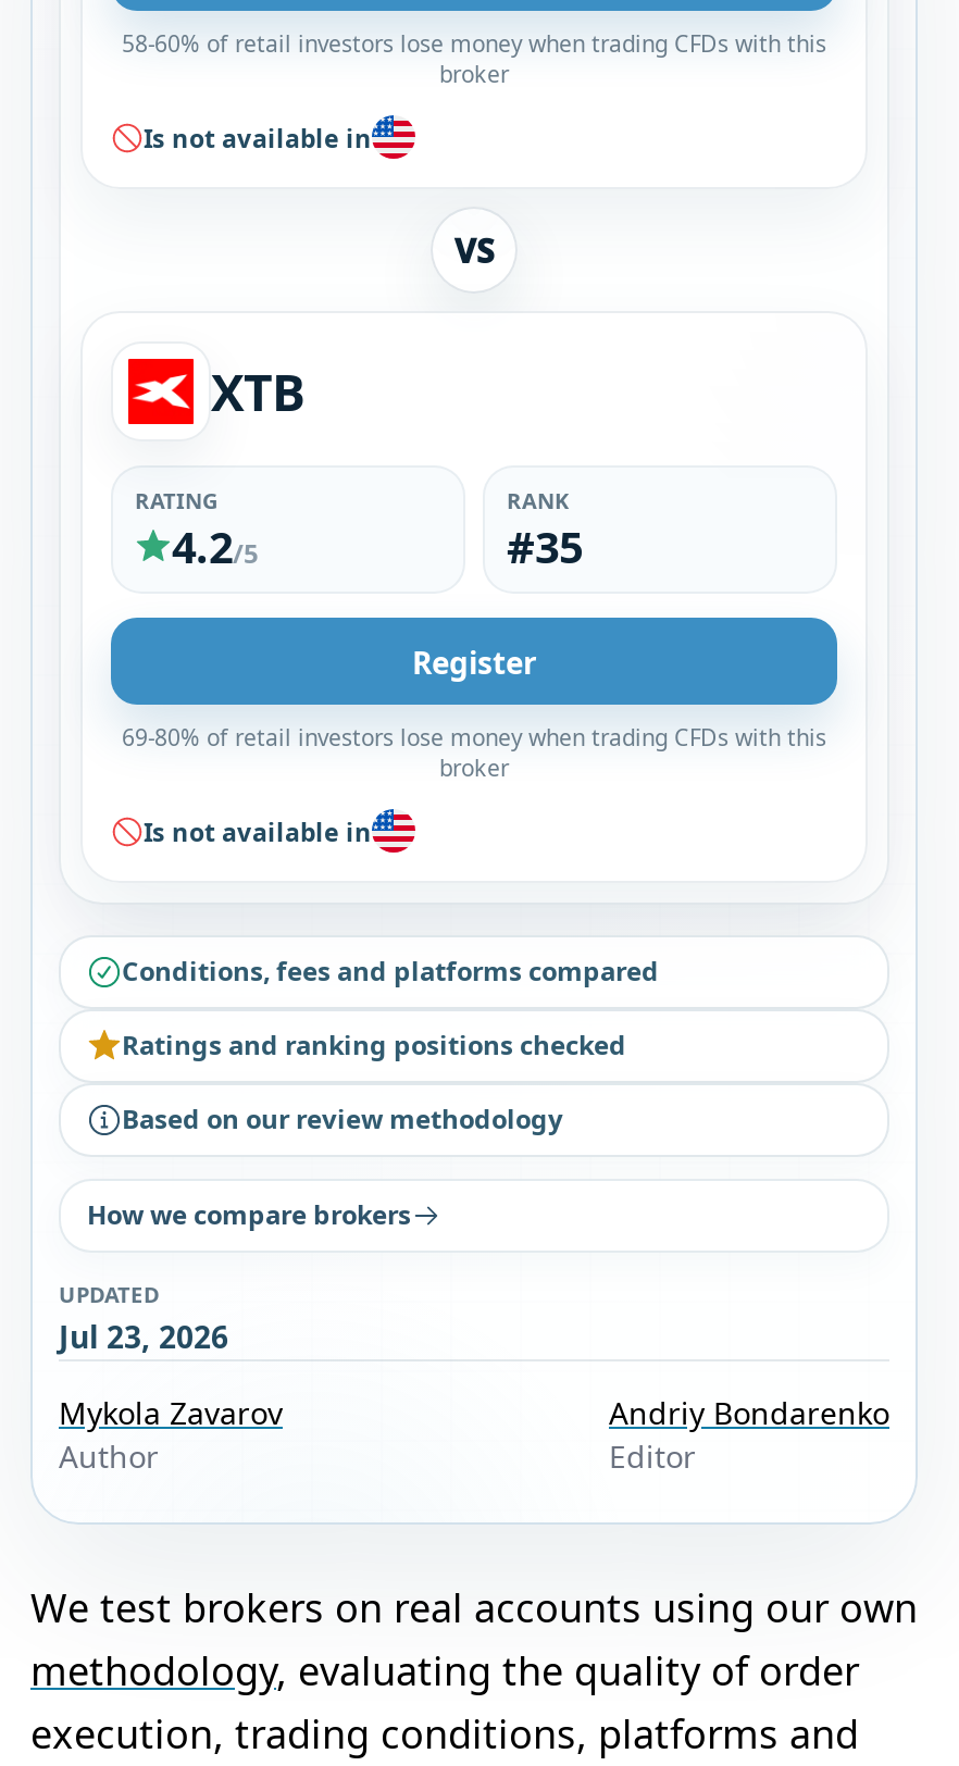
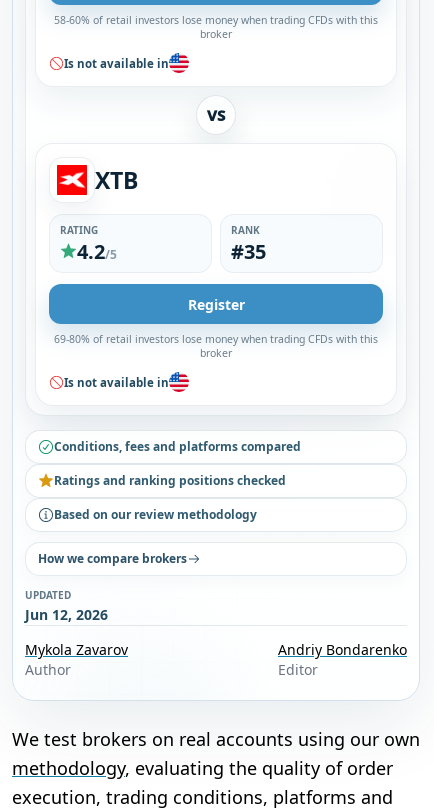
- Jul 23, 2026
+ Jun 12, 2026
